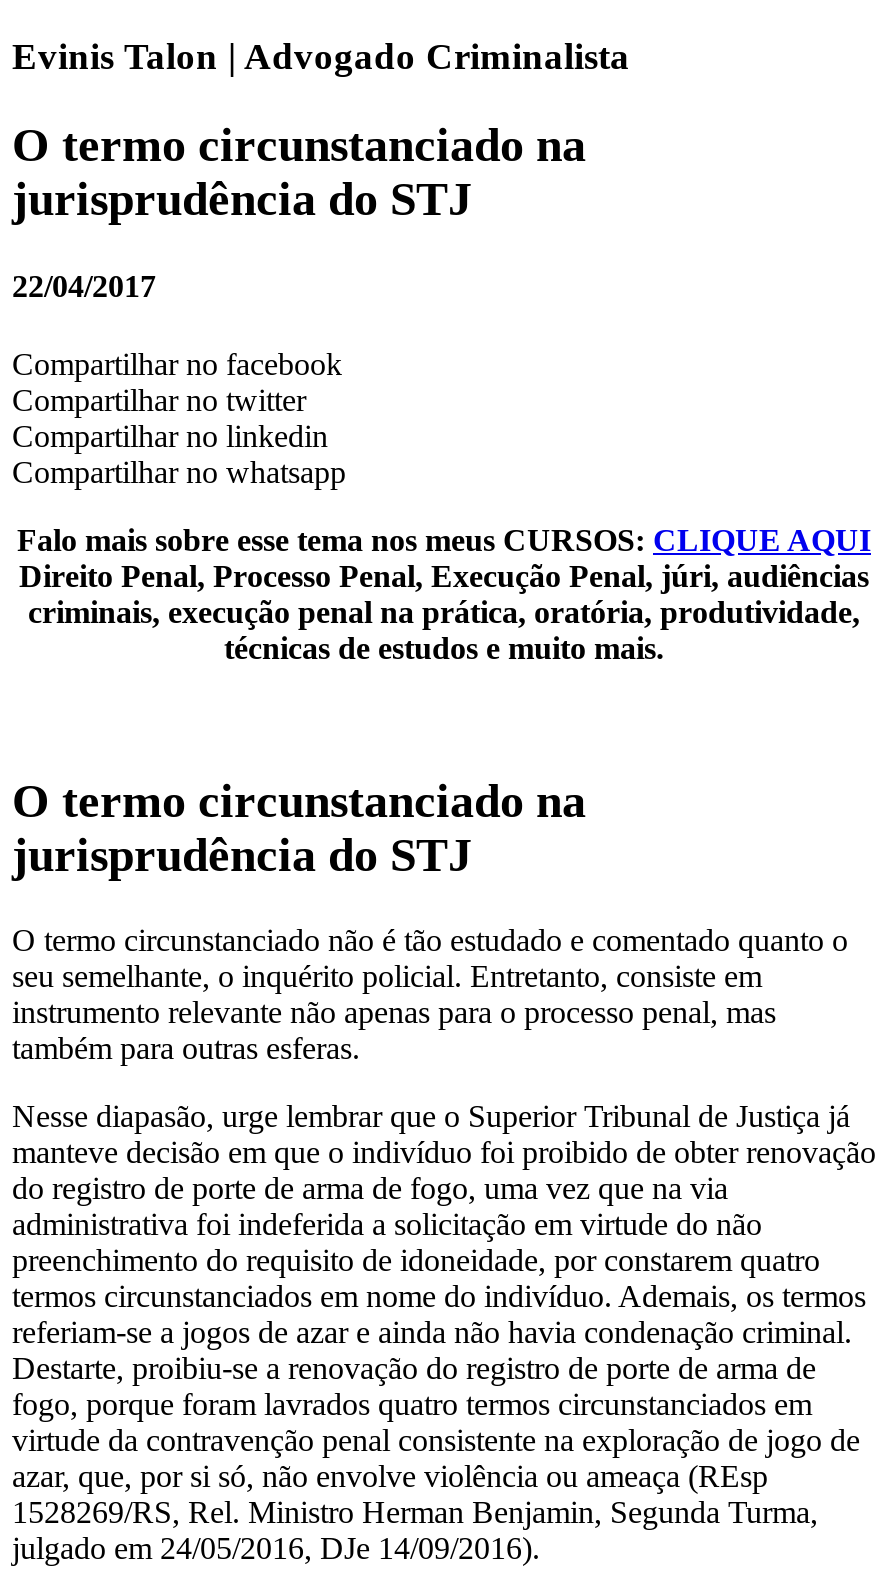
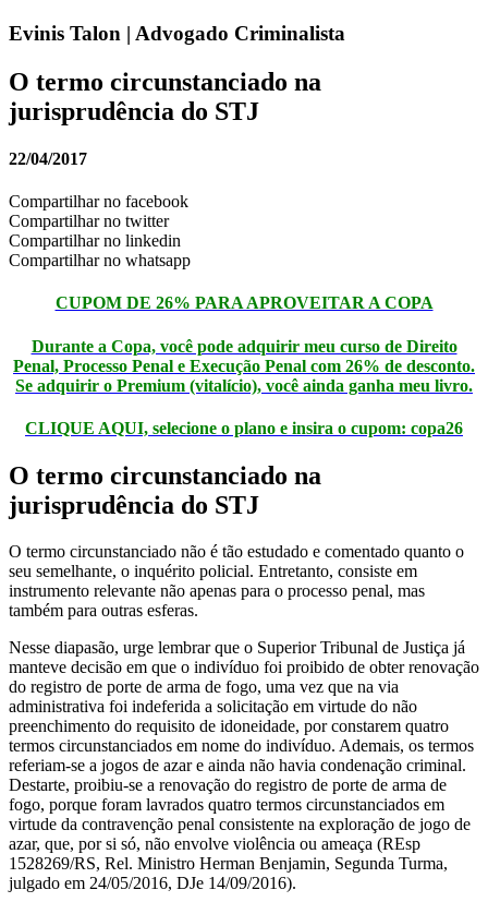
- Falo mais sobre esse tema nos meus CURSOS: CLIQUE AQUI
- Direito Penal, Processo Penal, Execução Penal, júri, audiências
- criminais, execução penal na prática, oratória, produtividade,
- técnicas de estudos e muito mais.
+ CUPOM DE 26% PARA APROVEITAR A COPA
+ Durante a Copa, você pode adquirir meu curso de Direito
+ Penal, Processo Penal e Execução Penal com 26% de desconto.
+ Se adquirir o Premium (vitalício), você ainda ganha meu livro.
+ CLIQUE AQUI, selecione o plano e insira o cupom: copa26
